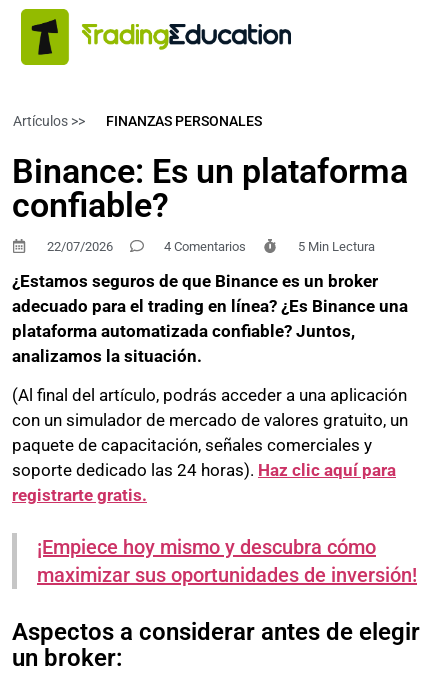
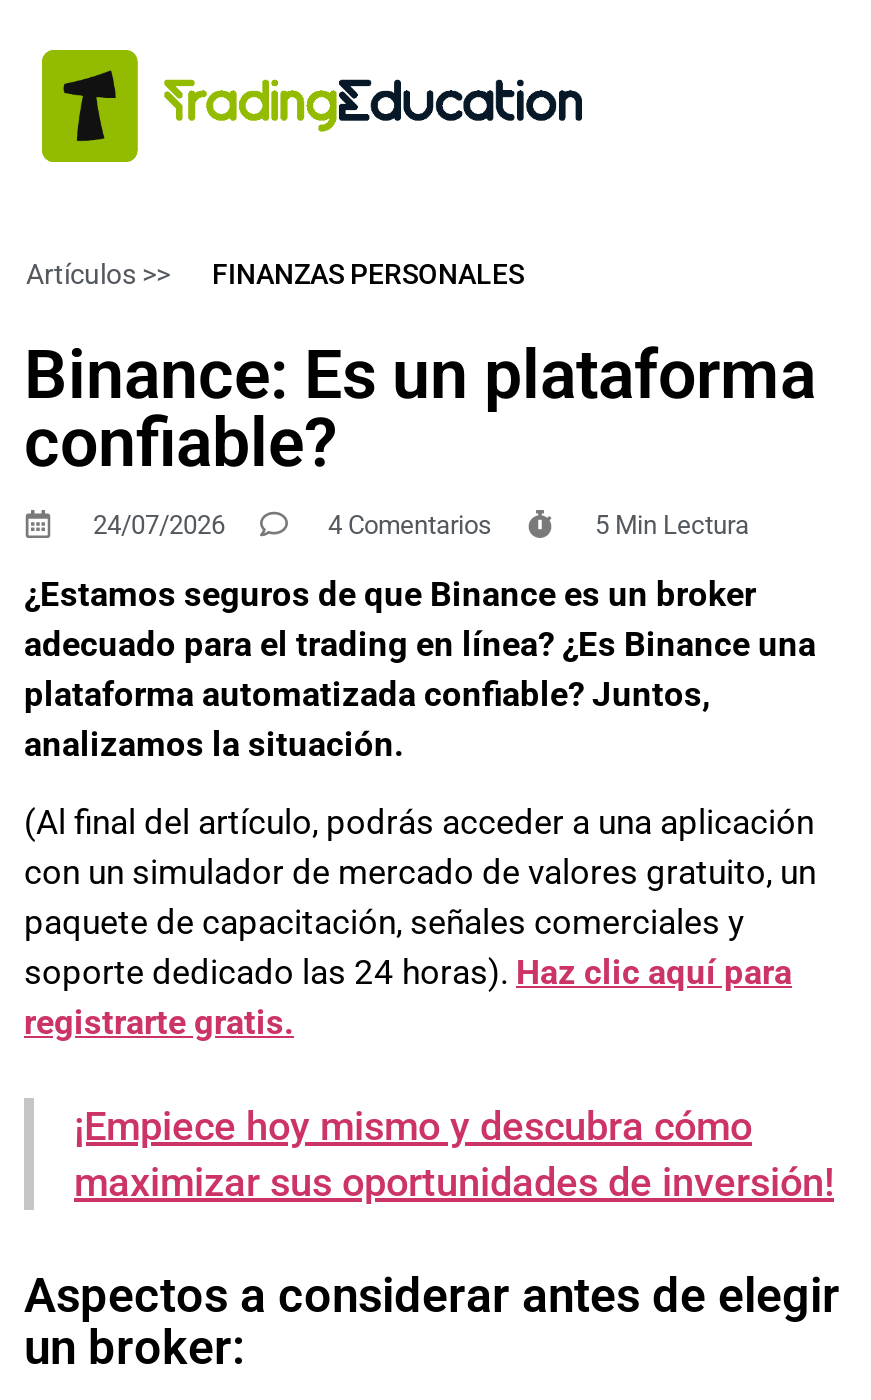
- 22/07/2026
+ 24/07/2026
